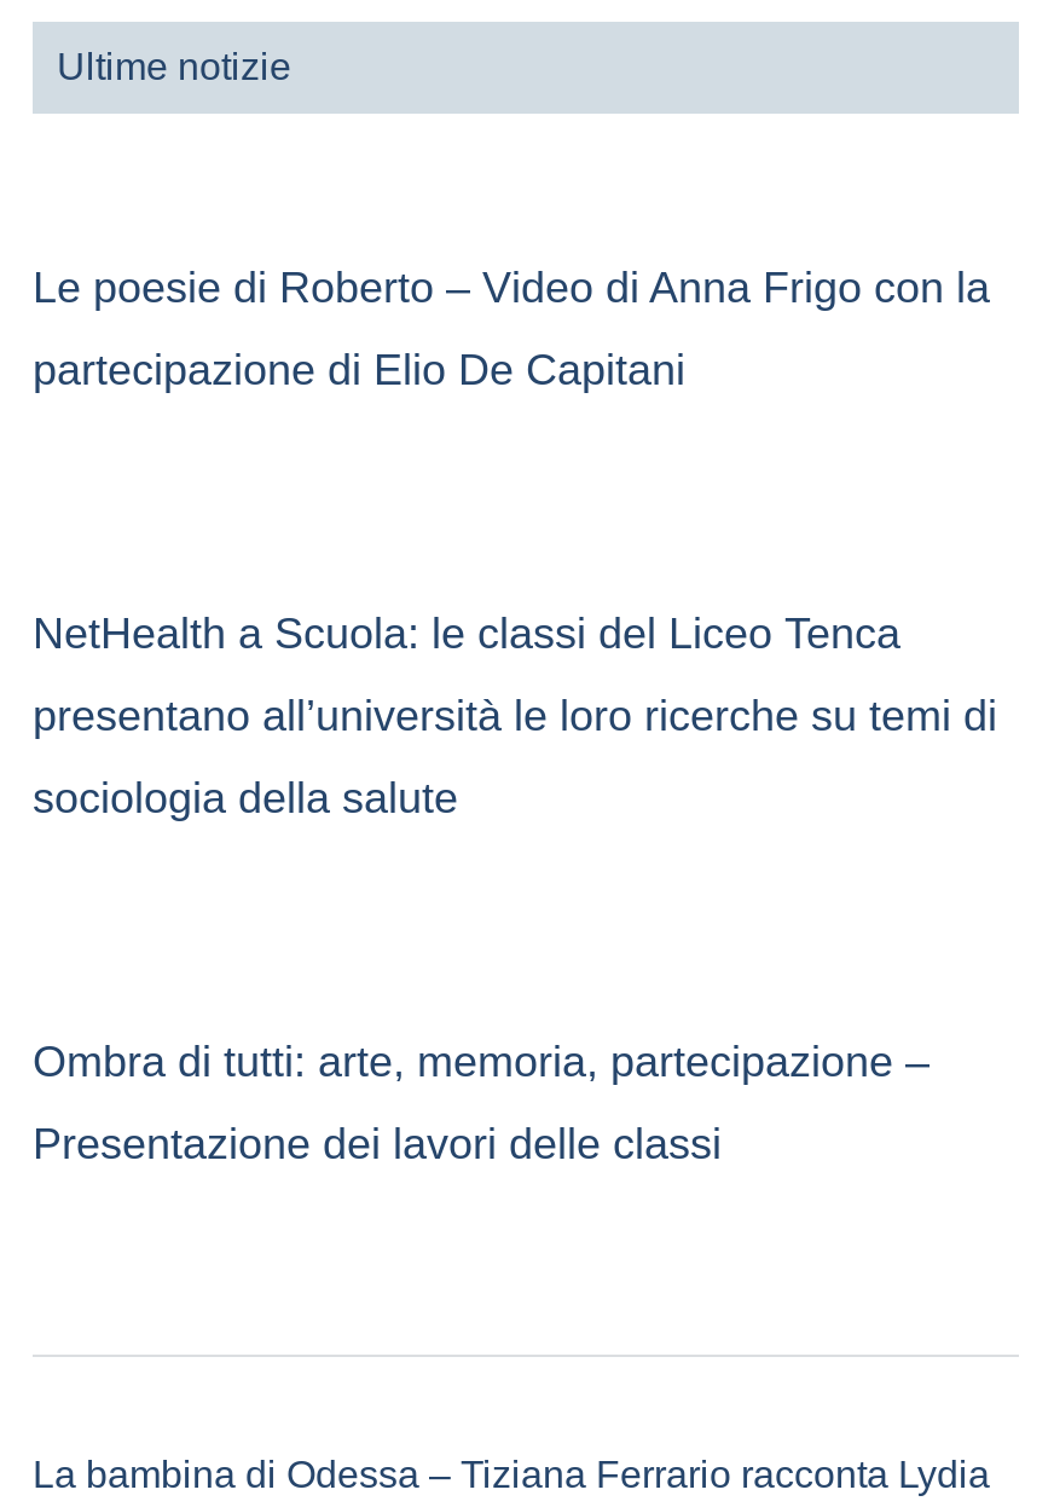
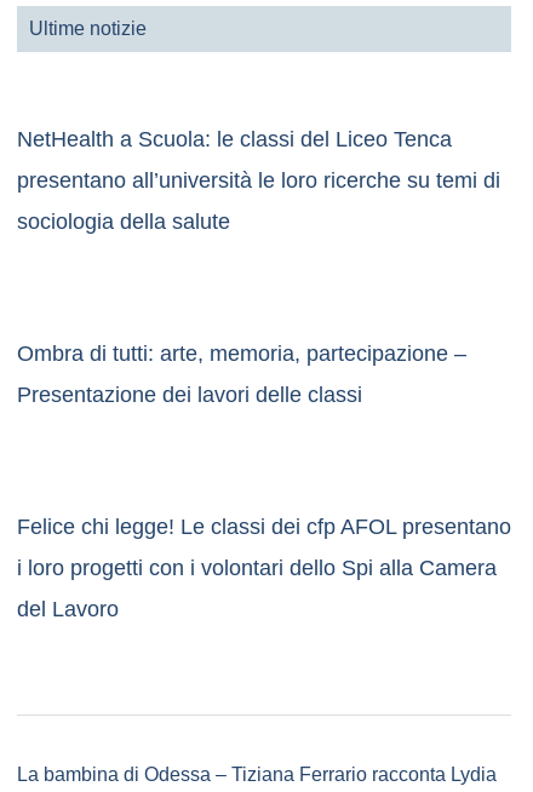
- Le poesie di Roberto – Video di Anna Frigo con la
- partecipazione di Elio De Capitani

moved up: NetHealth a Scuola: le classi del Liceo Tenca | presentano all’università le loro ricerche su temi di | sociologia della salute | Ombra di tutti: arte, memoria, partecipazione – | Presentazione dei lavori delle classi

+ Felice chi legge! Le classi dei cfp AFOL presentano
+ i loro progetti con i volontari dello Spi alla Camera
+ del Lavoro
